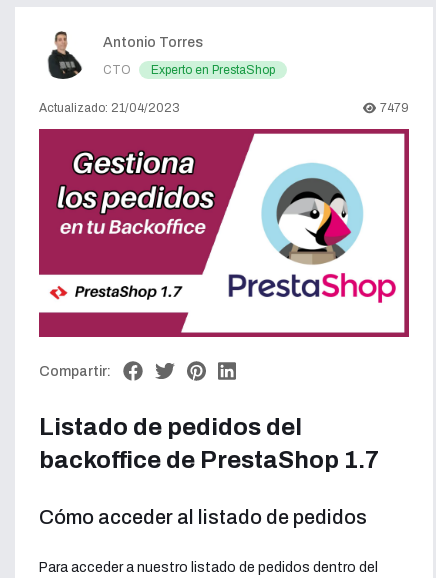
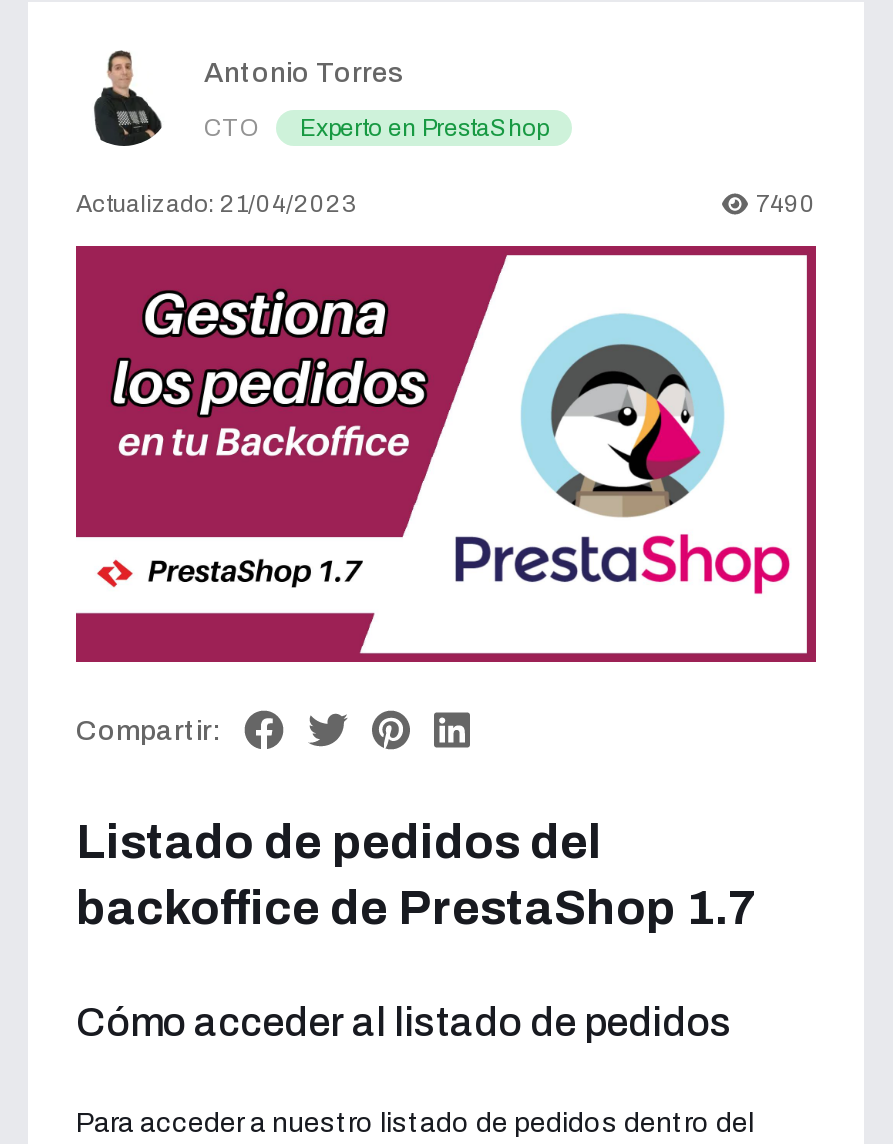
- 7479
+ 7490
